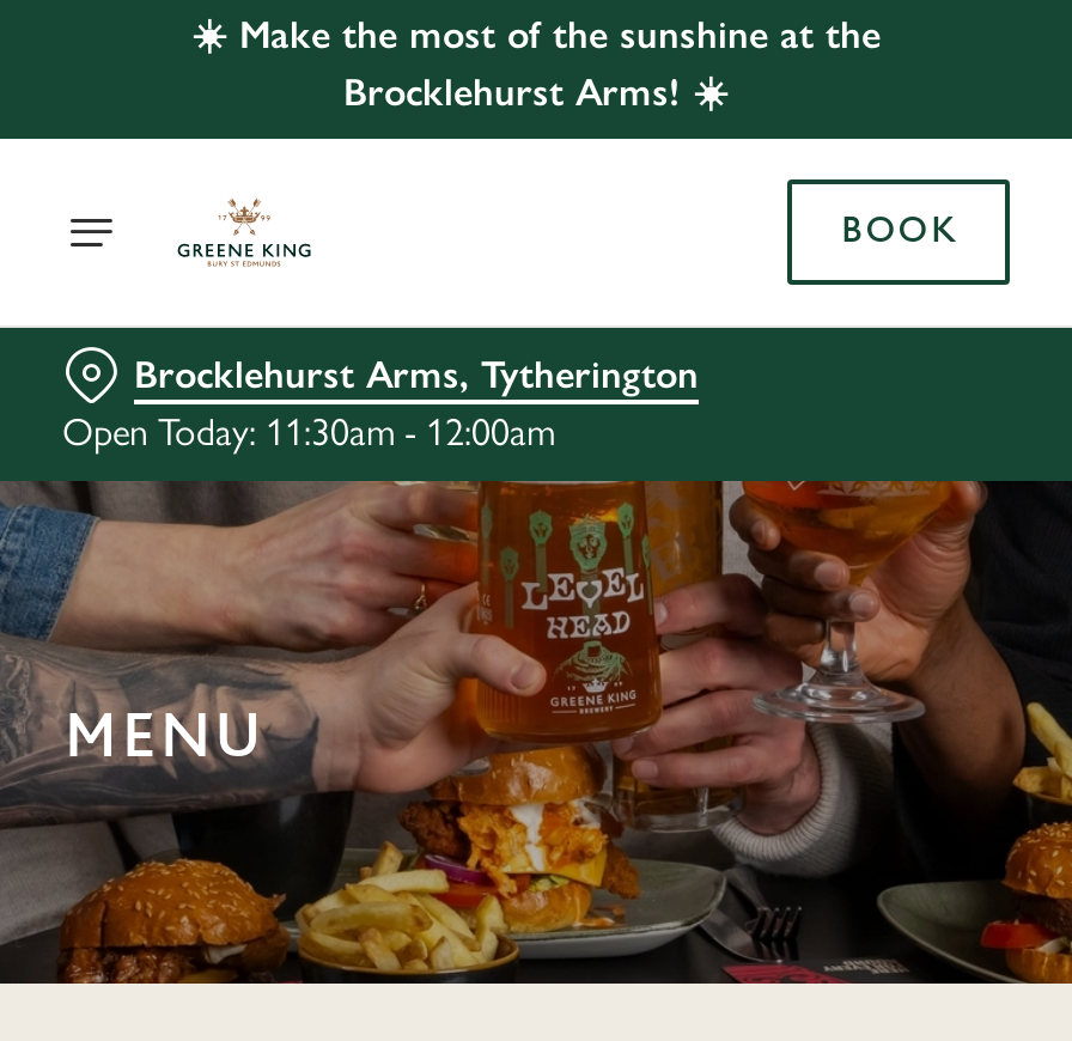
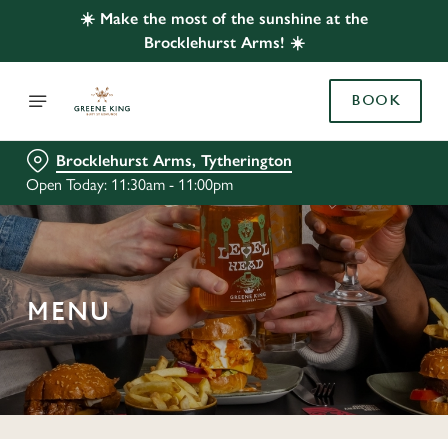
- Open Today: 11:30am - 12:00am
+ Open Today: 11:30am - 11:00pm
